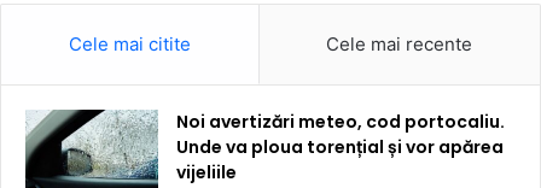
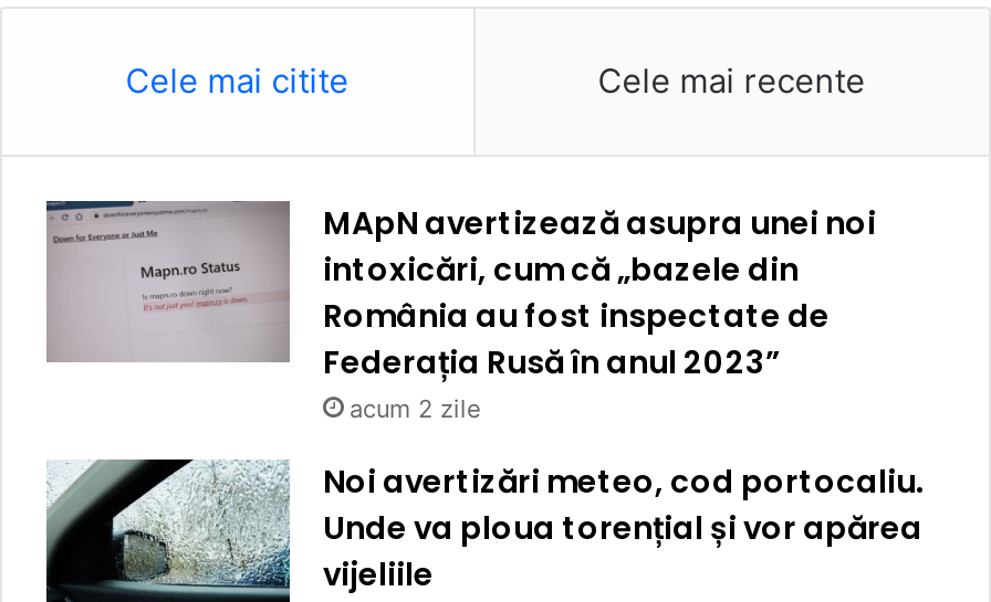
+ [image]
+ MApN avertizează asupra unei noi
+ intoxicări, cum că „bazele din
+ România au fost inspectate de
+ Federația Rusă în anul 2023”
+ acum 2 zile
